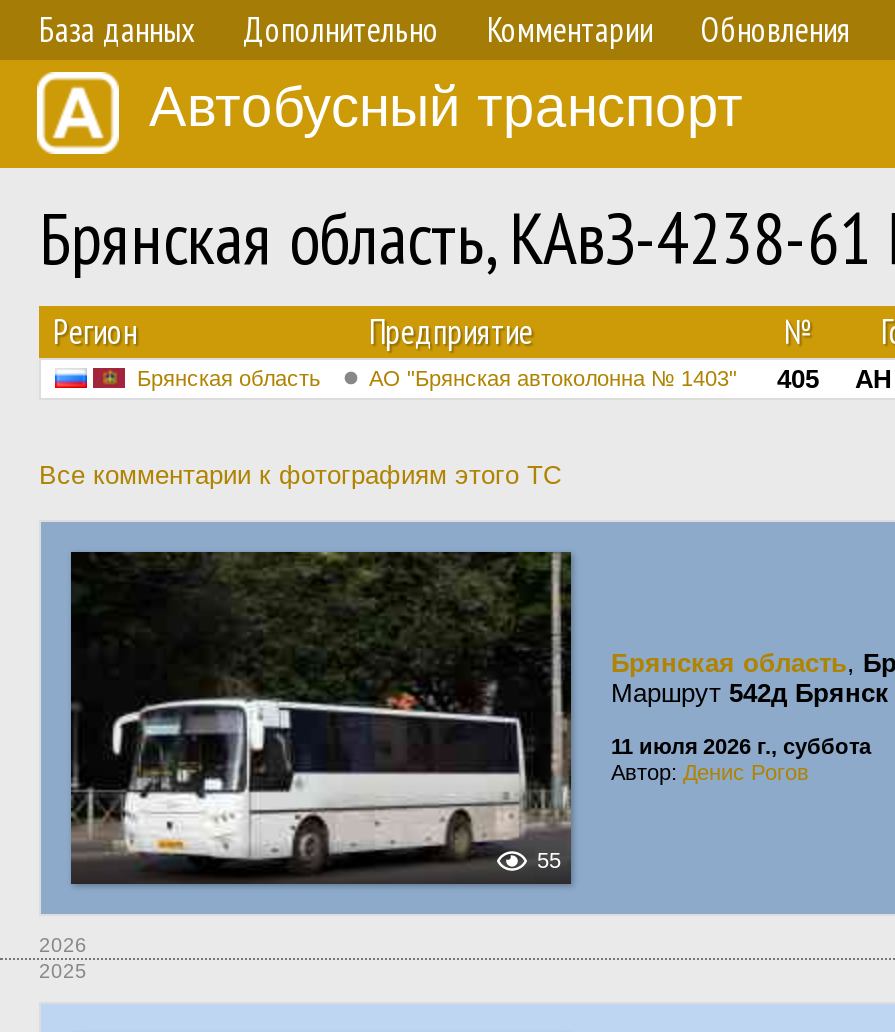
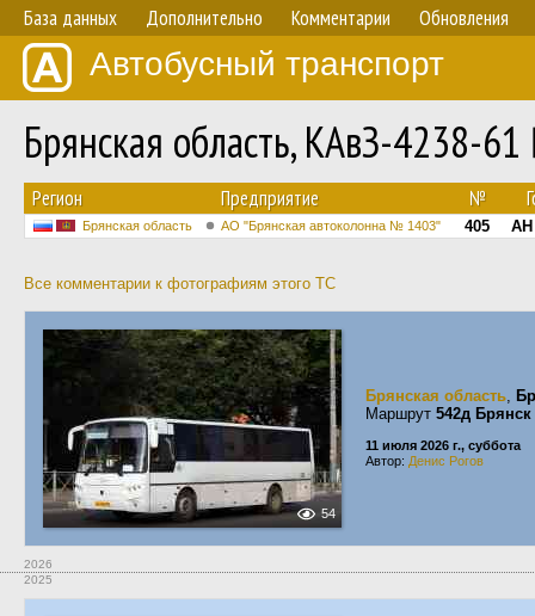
- 55
+ 54
